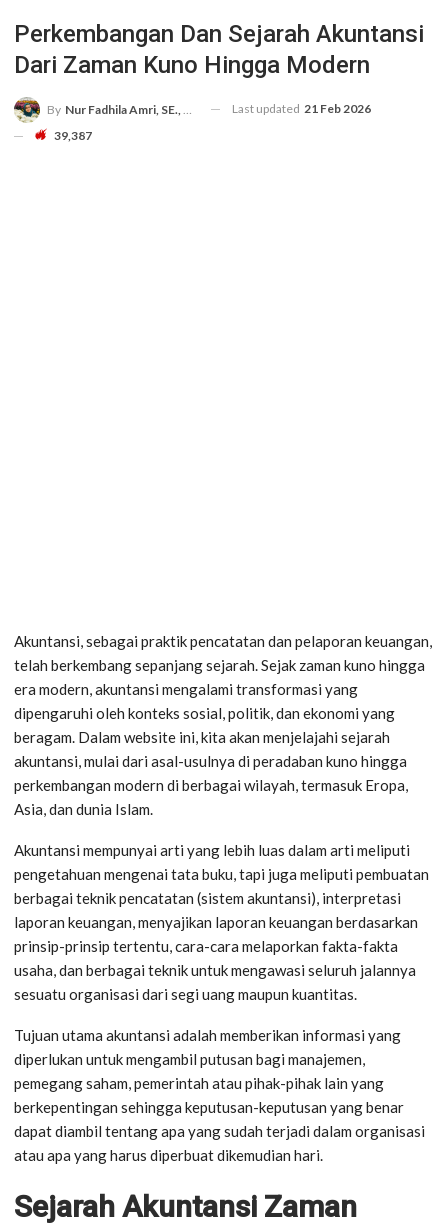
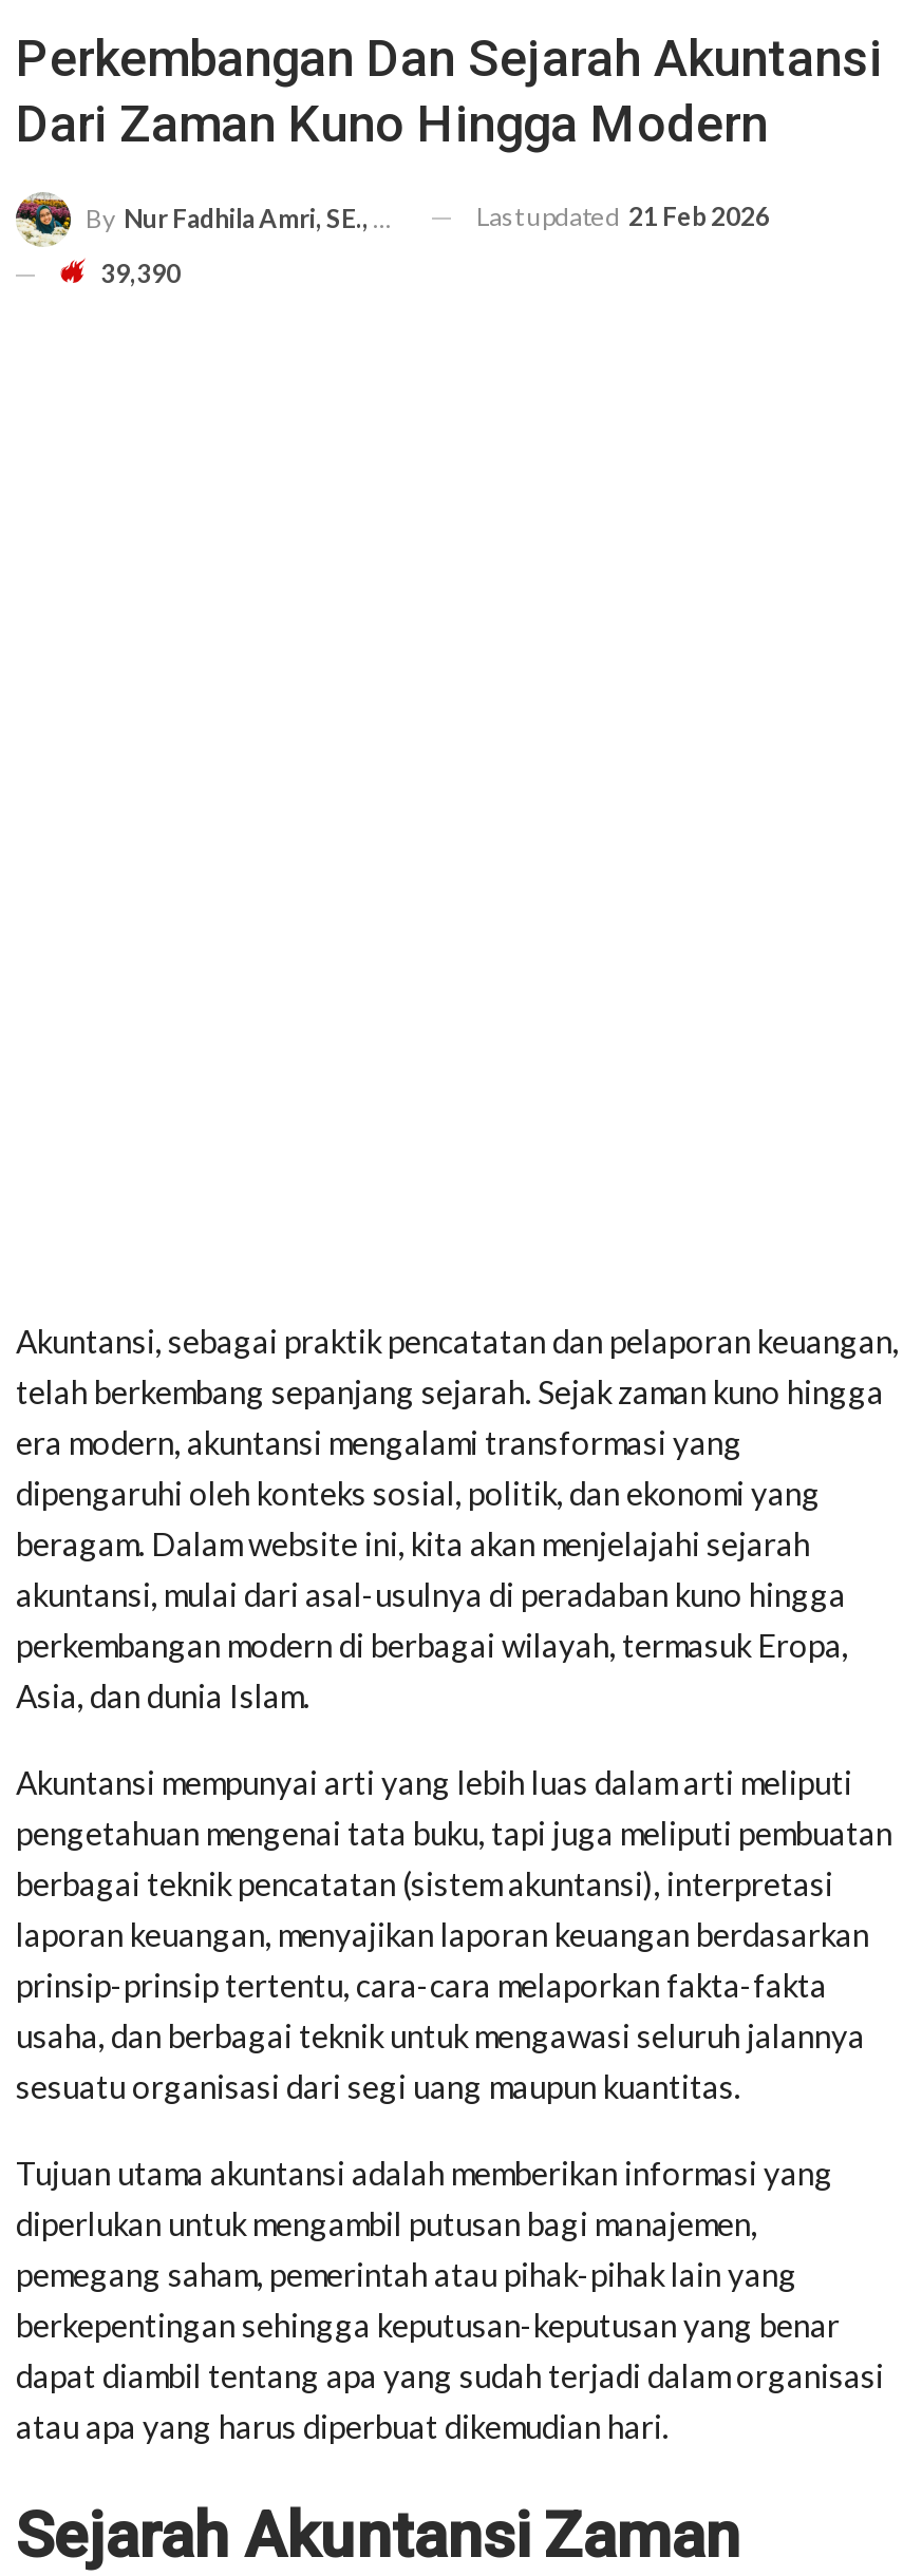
- 39,387
+ 39,390
